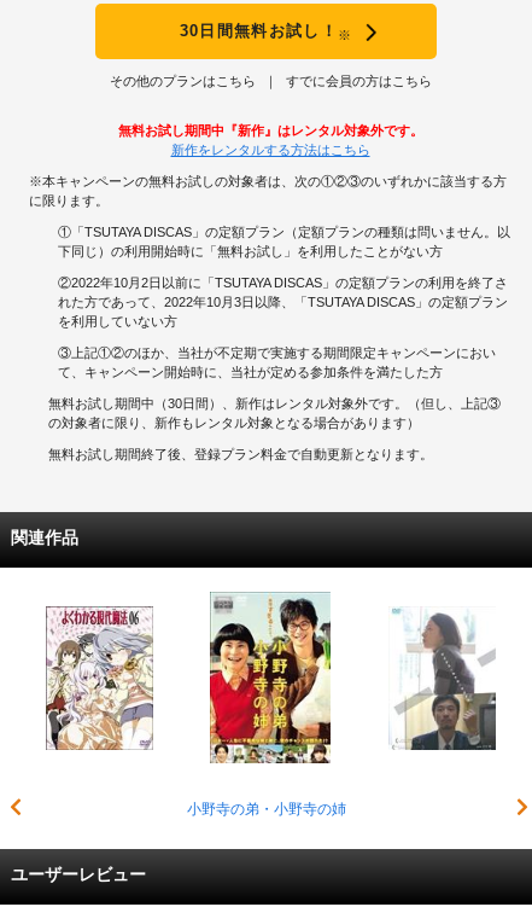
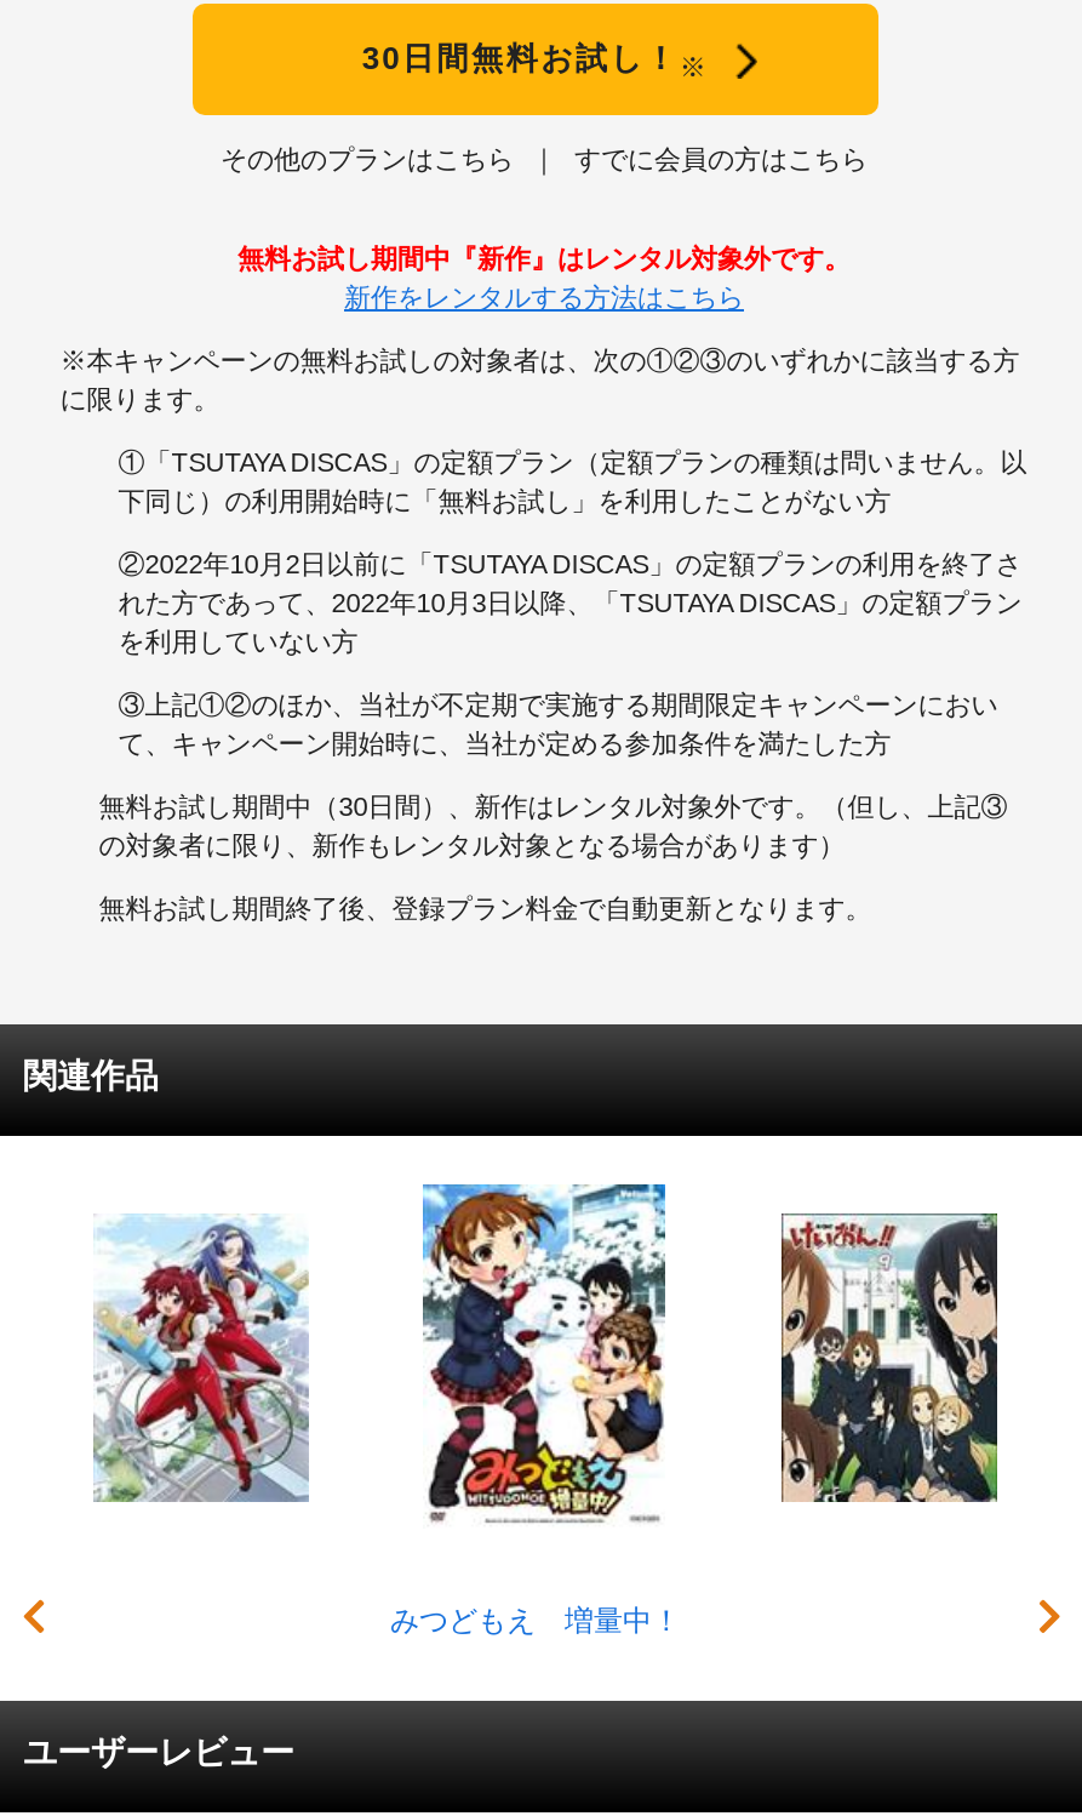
- [image]
- 小野寺の弟・小野寺の姉
+ [image]
+ みつどもえ 増量中！

- [image]
+ [image]

- [image]
+ [image]
